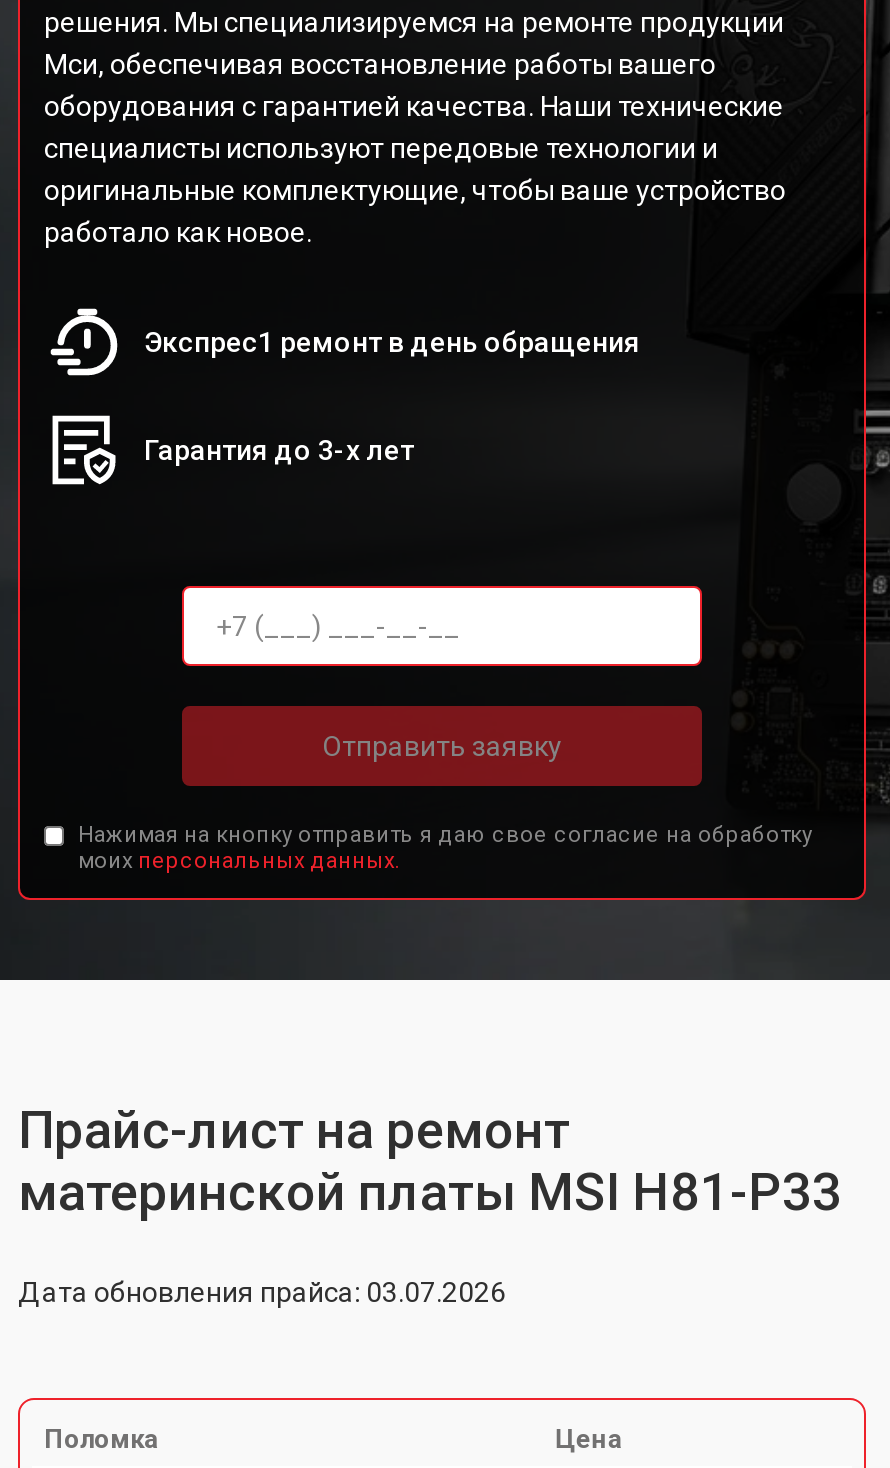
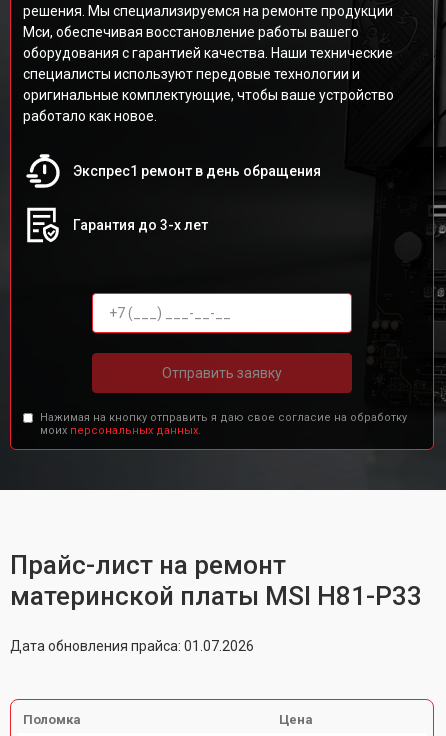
- Дата обновления прайса: 03.07.2026
+ Дата обновления прайса: 01.07.2026
